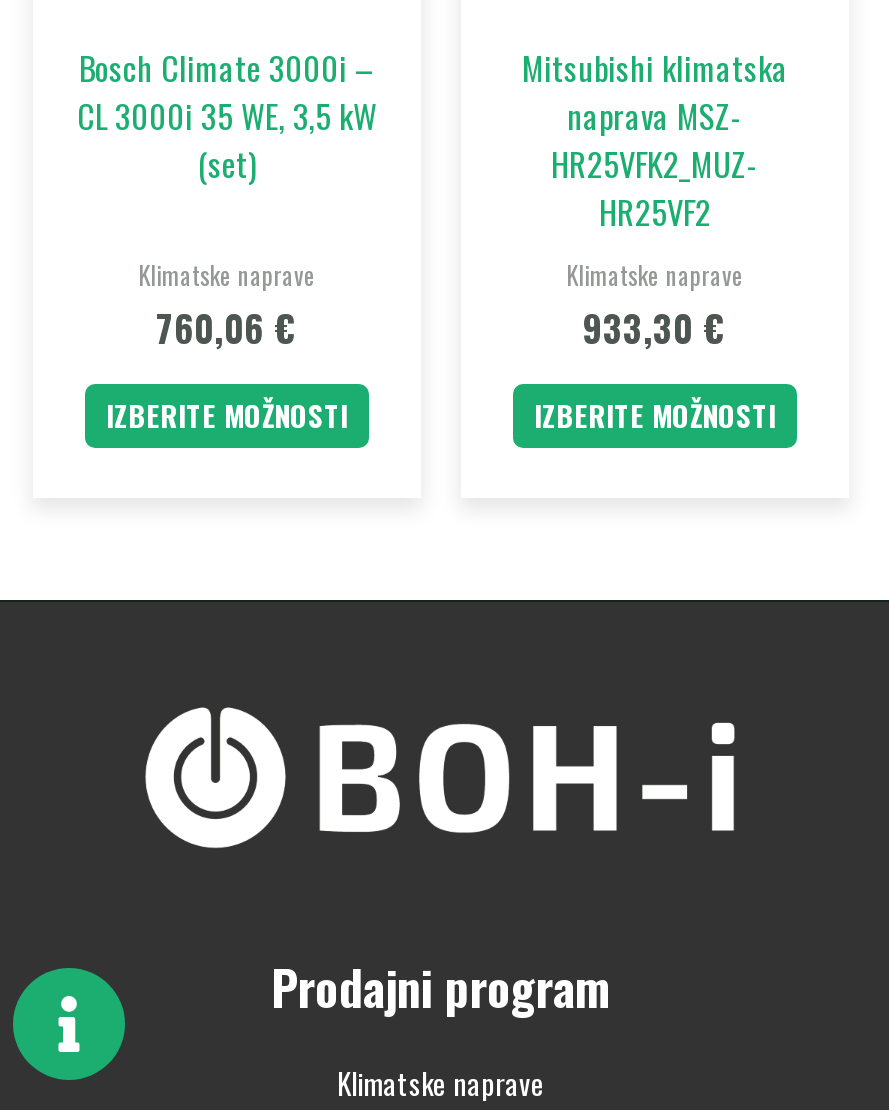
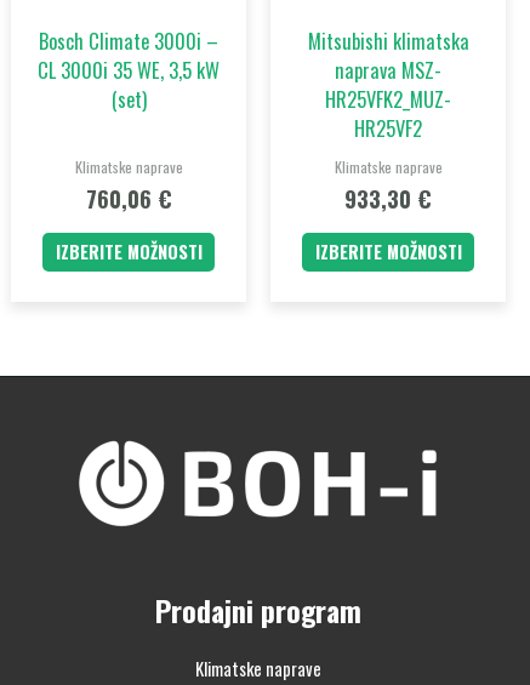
- [image]
